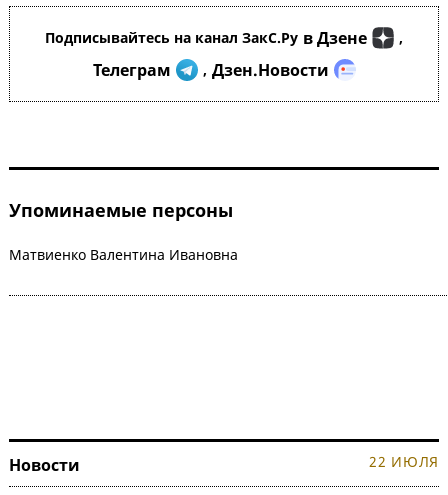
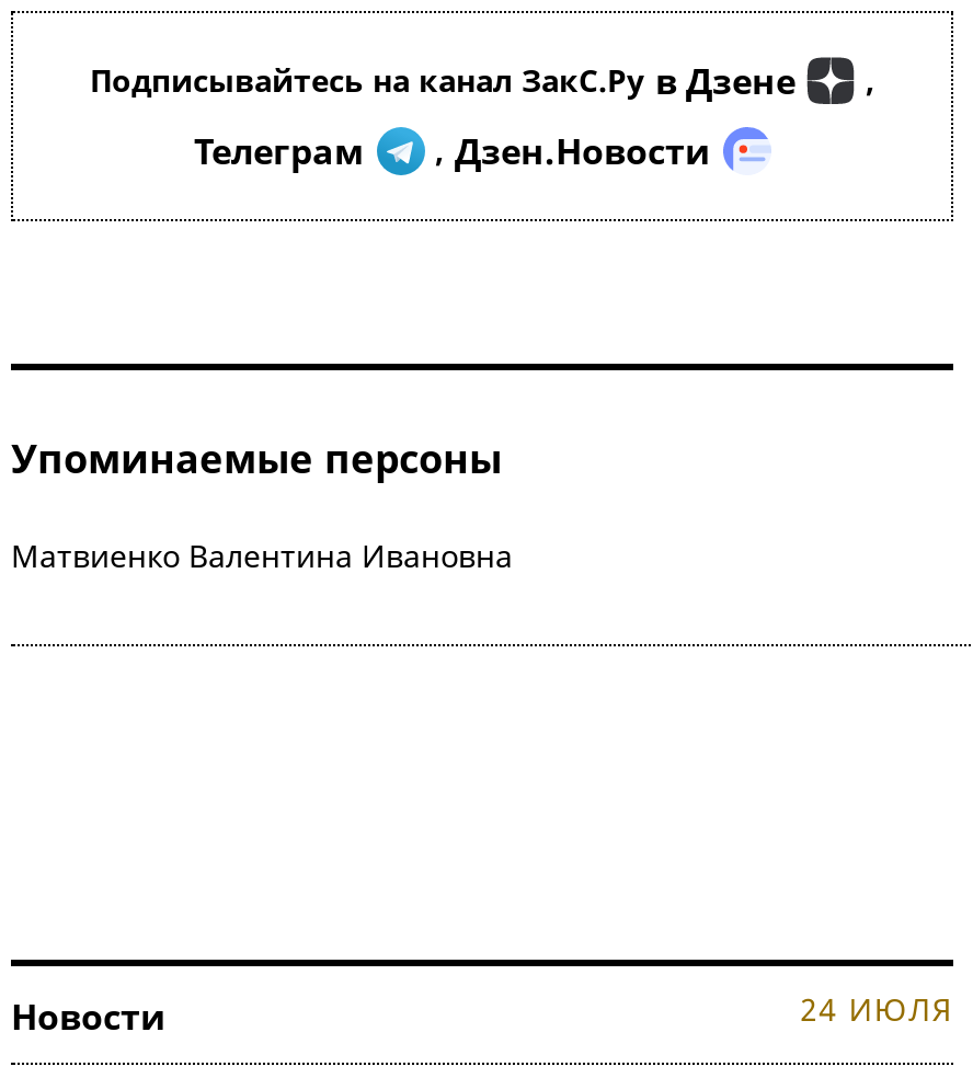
- 22 ИЮЛЯ
+ 24 ИЮЛЯ
